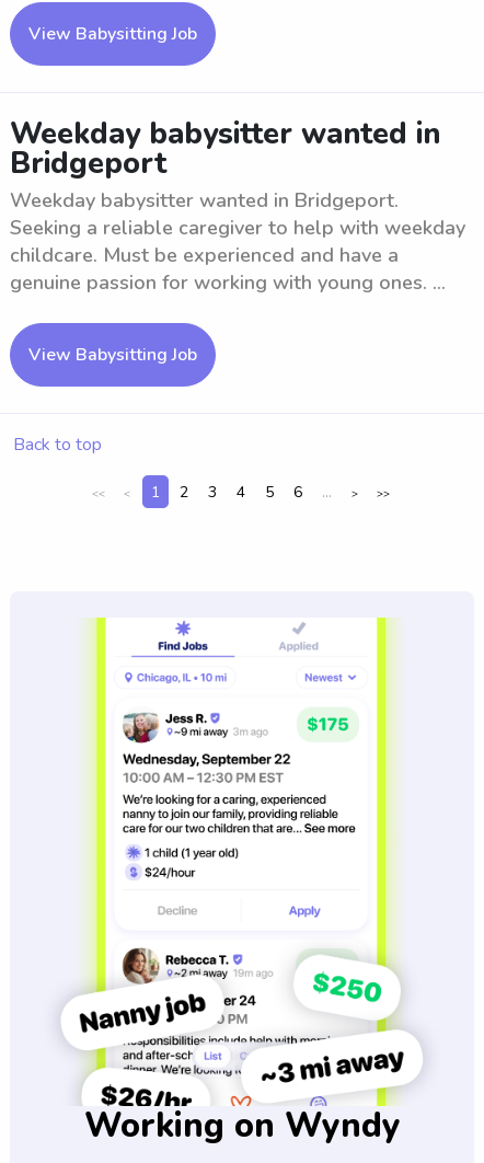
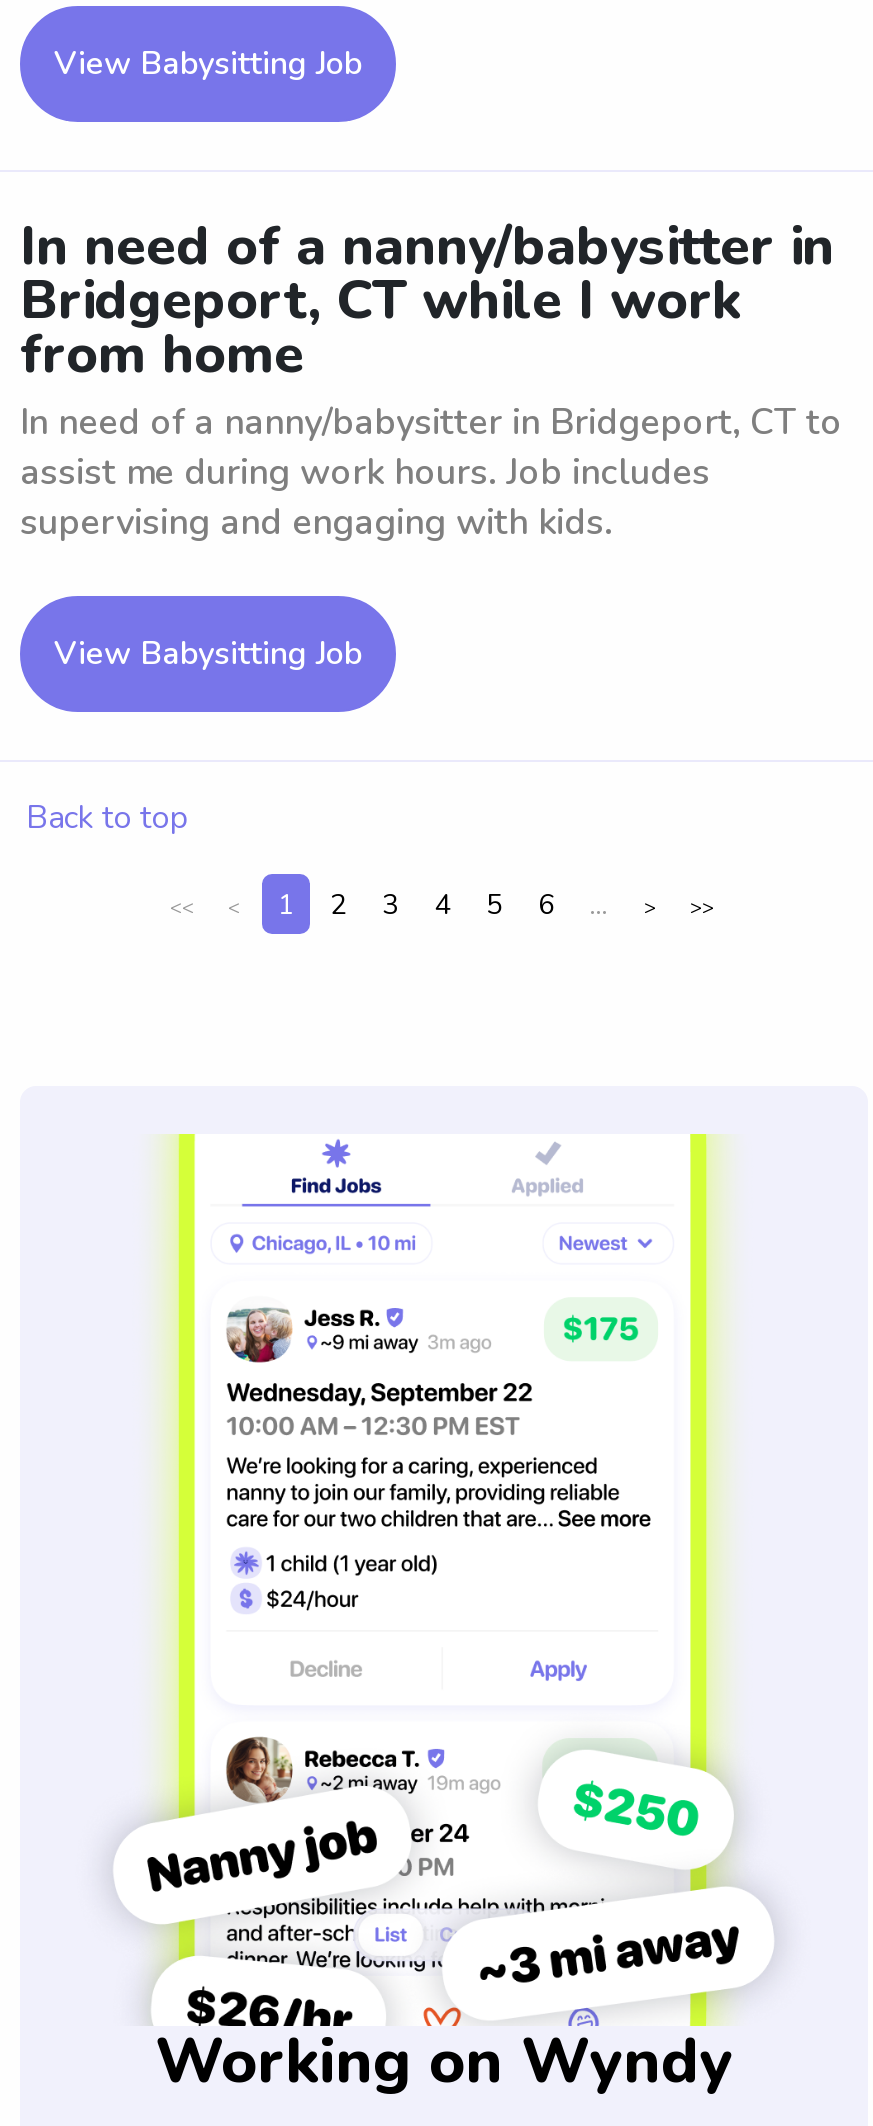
- Weekday babysitter wanted in
- Bridgeport
- Weekday babysitter wanted in Bridgeport.
- Seeking a reliable caregiver to help with weekday
- childcare. Must be experienced and have a
- genuine passion for working with young ones. ...
+ In need of a nanny/babysitter in
+ Bridgeport, CT while I work
+ from home
+ In need of a nanny/babysitter in Bridgeport, CT to
+ assist me during work hours. Job includes
+ supervising and engaging with kids.
